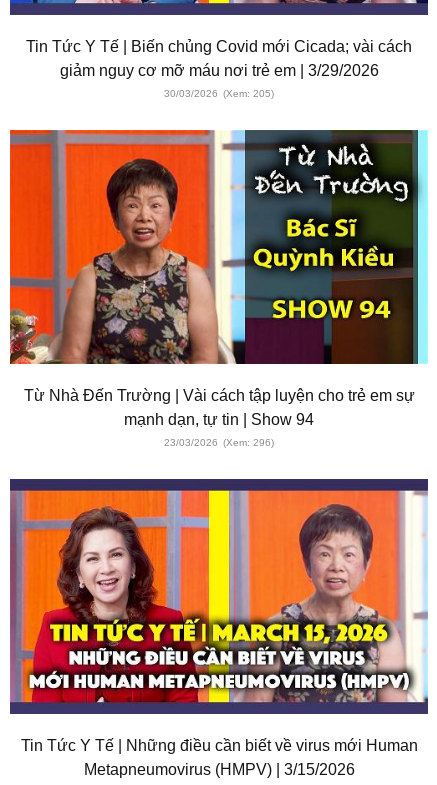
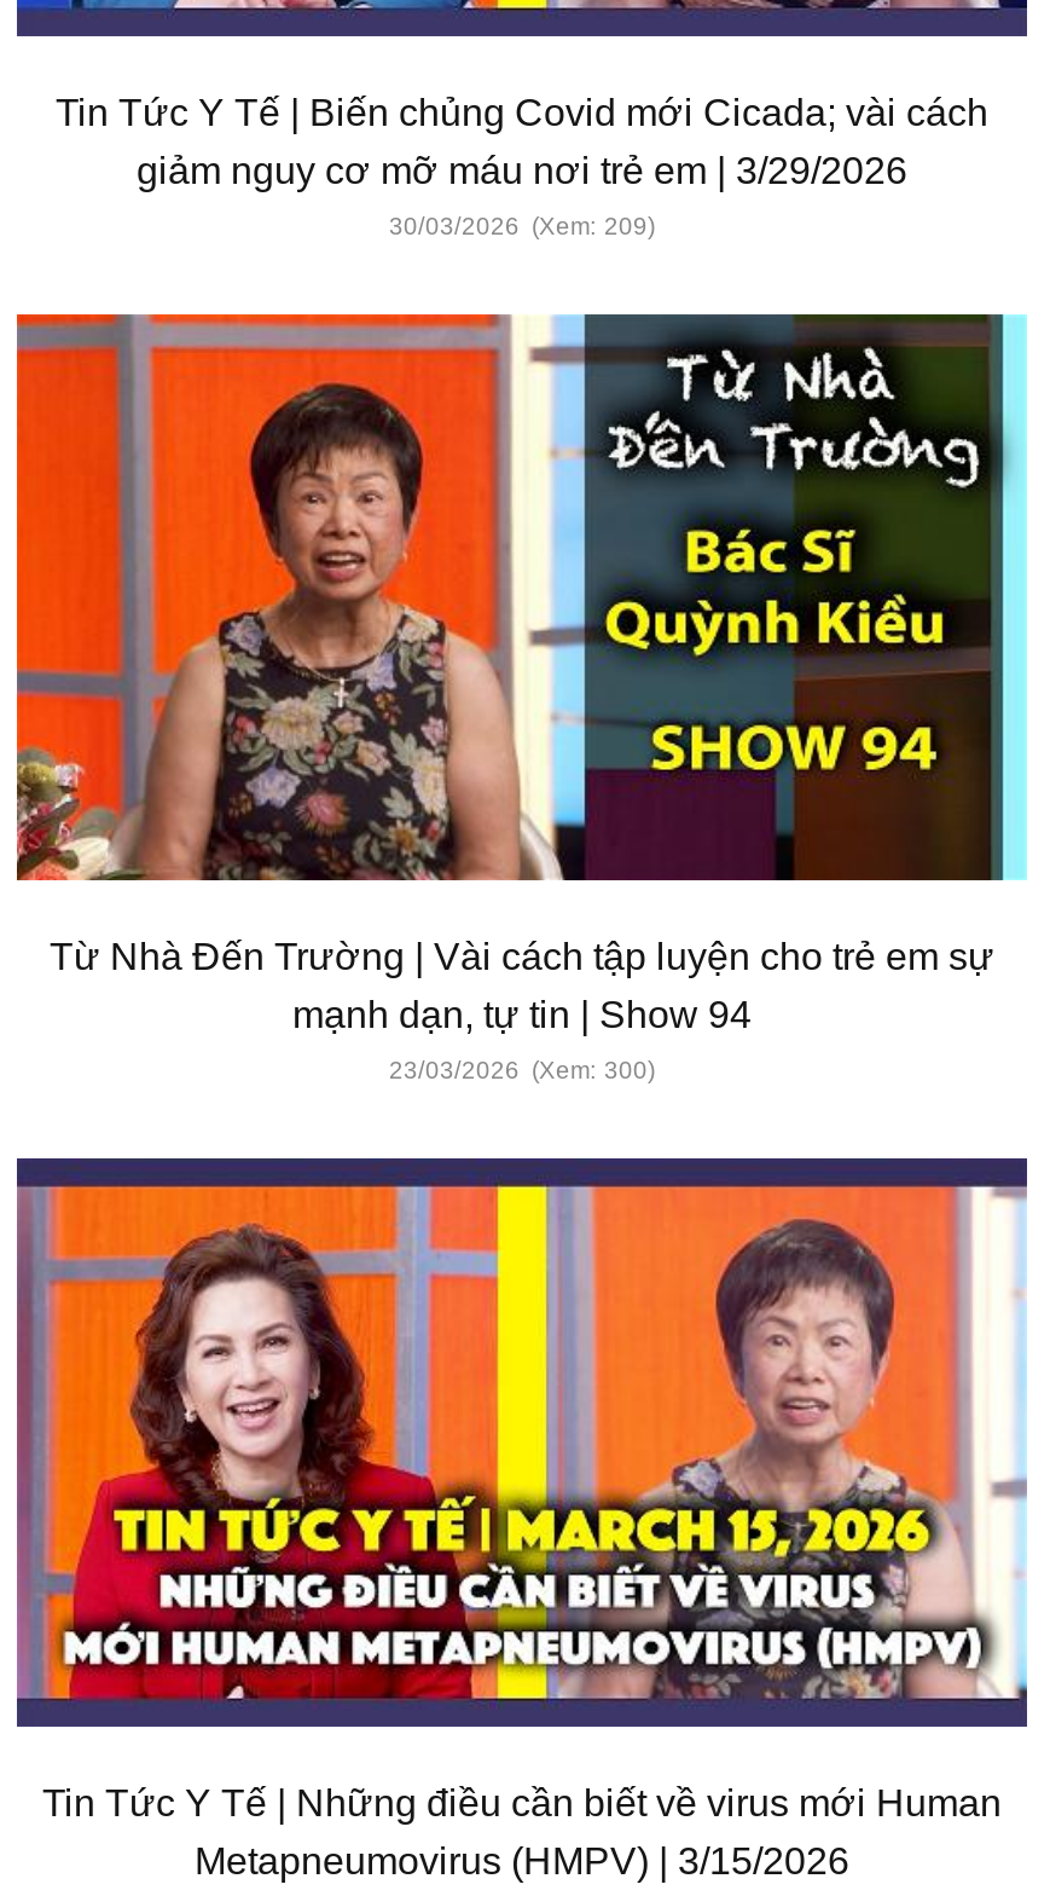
- 30/03/2026 (Xem: 205)
+ 30/03/2026 (Xem: 209)

- 23/03/2026 (Xem: 296)
+ 23/03/2026 (Xem: 300)
